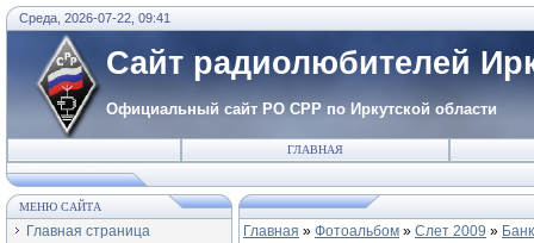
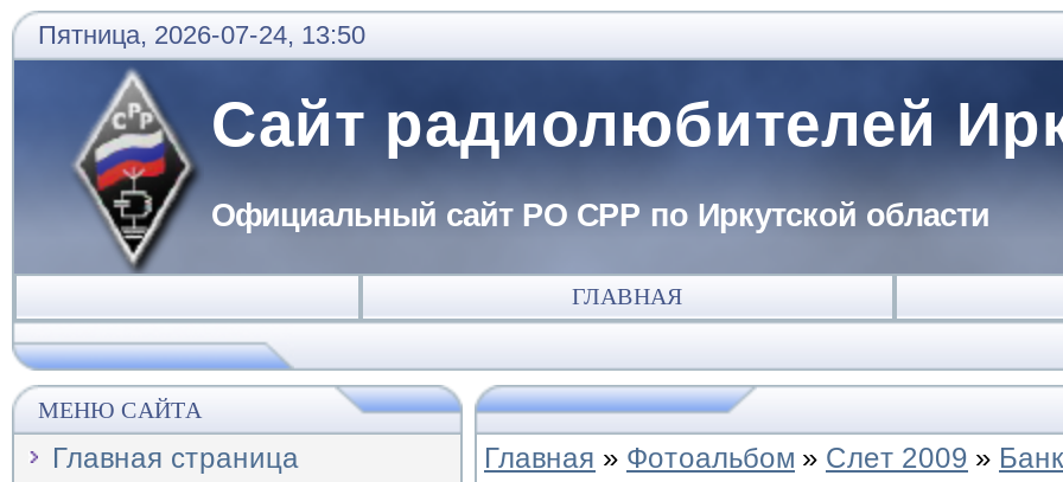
- Среда, 2026-07-22, 09:41
+ Пятница, 2026-07-24, 13:50
